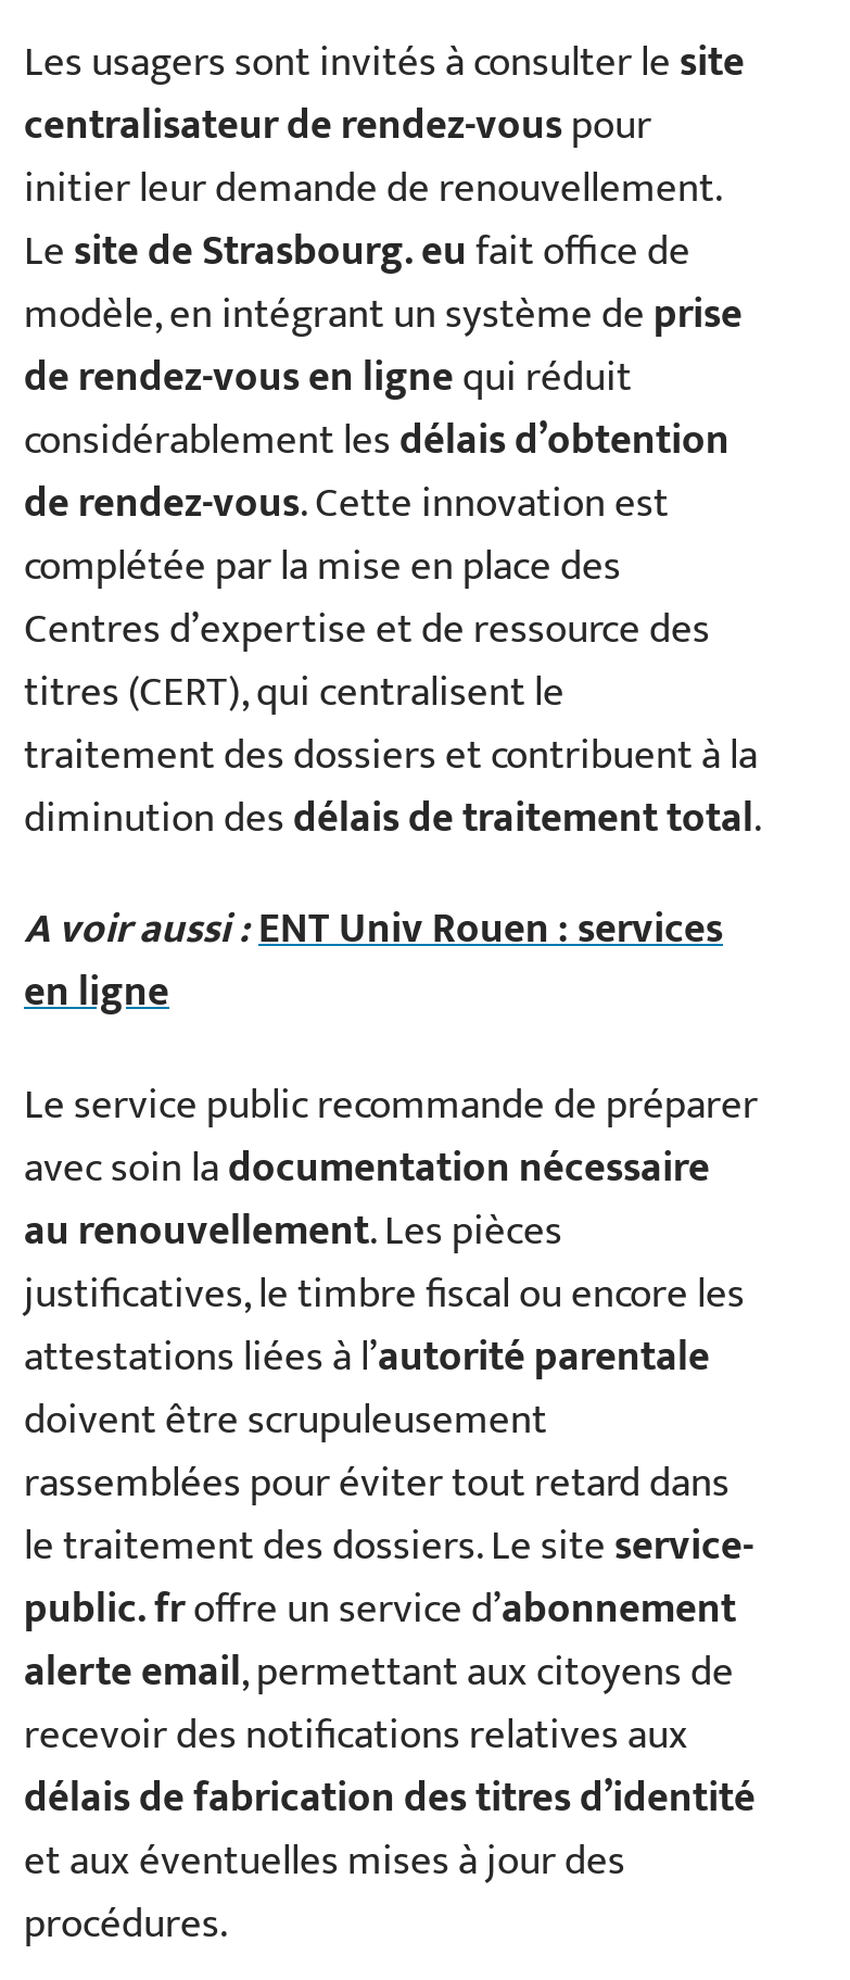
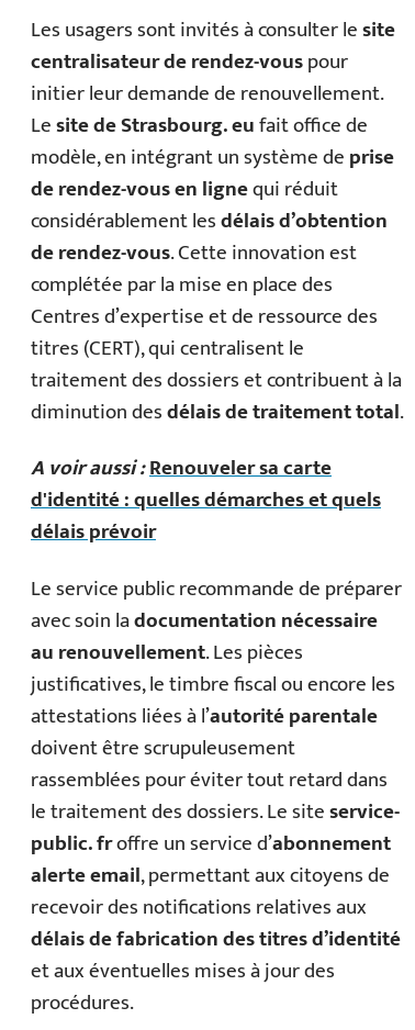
- A voir aussi : ENT Univ Rouen : services
- en ligne
+ A voir aussi : Renouveler sa carte
+ d'identité : quelles démarches et quels
+ délais prévoir
